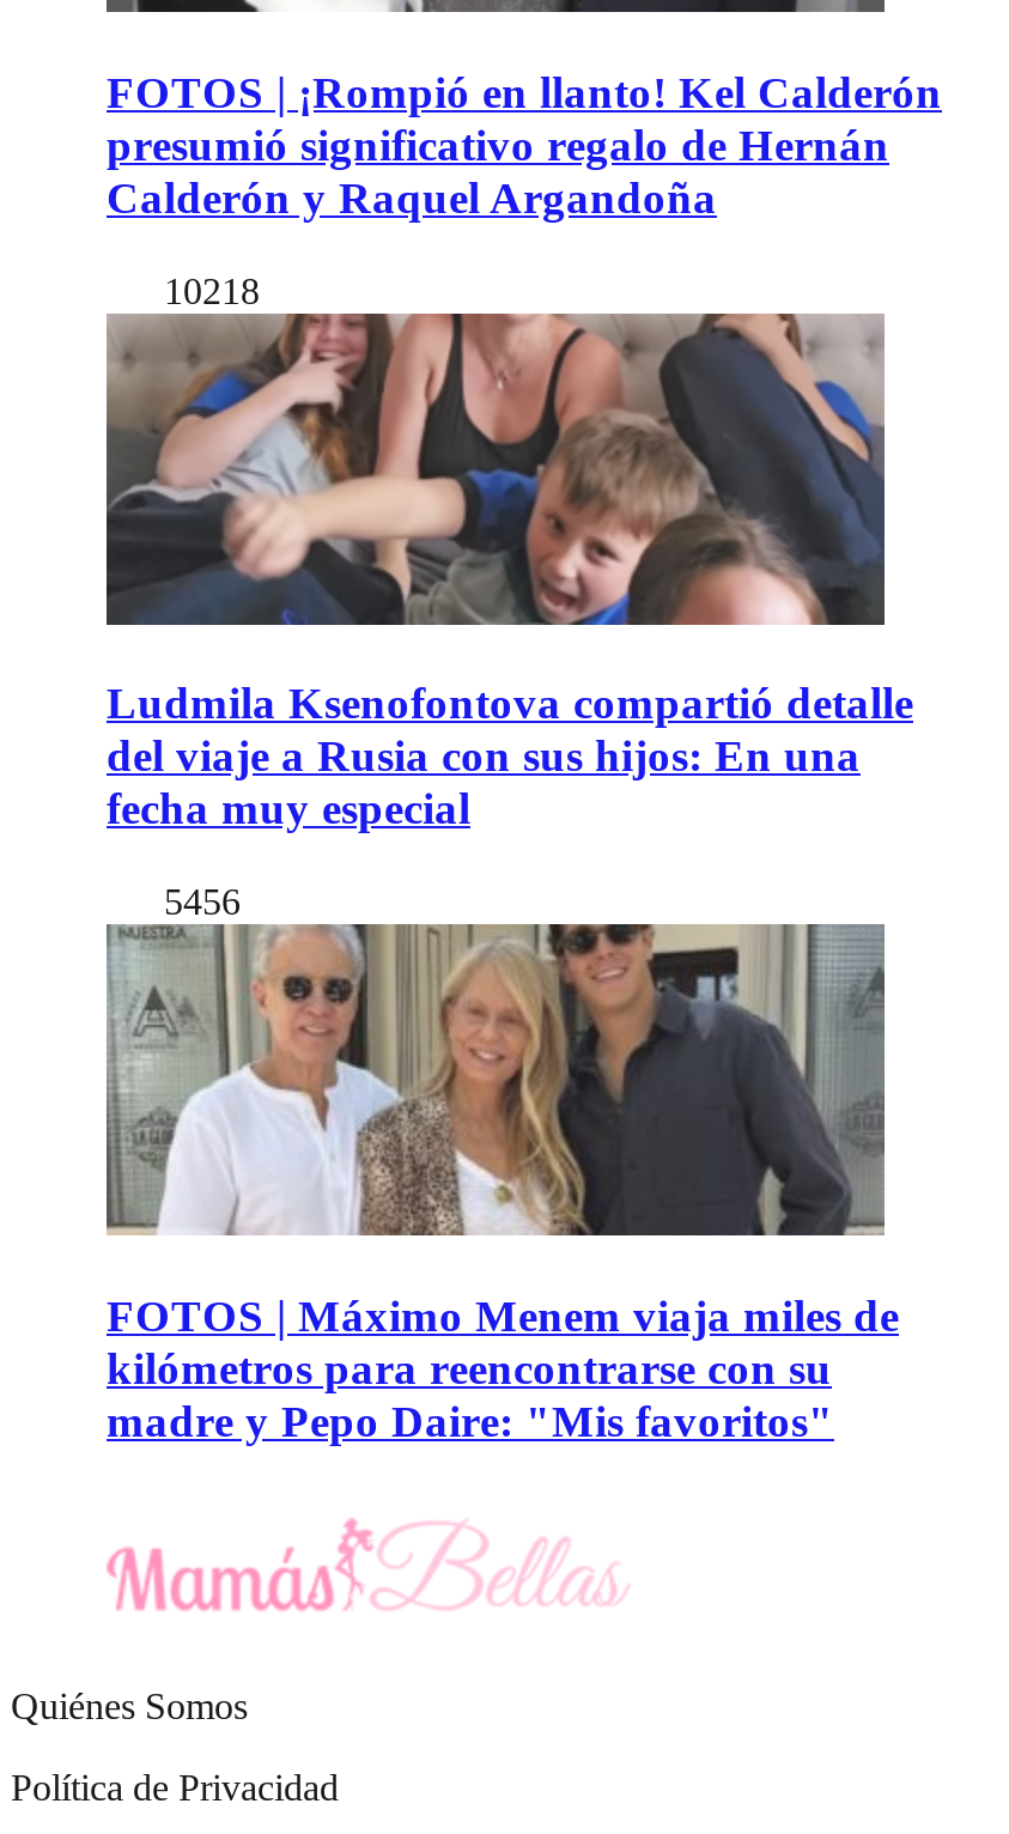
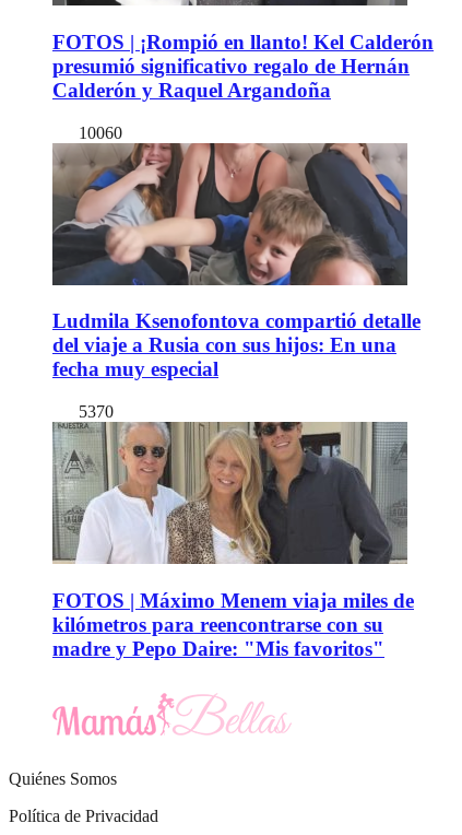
- 10218
+ 10060

- 5456
+ 5370
